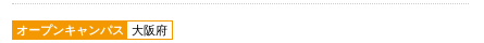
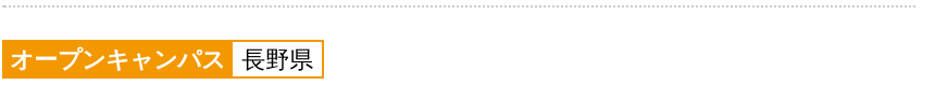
- 大阪府
+ 長野県
